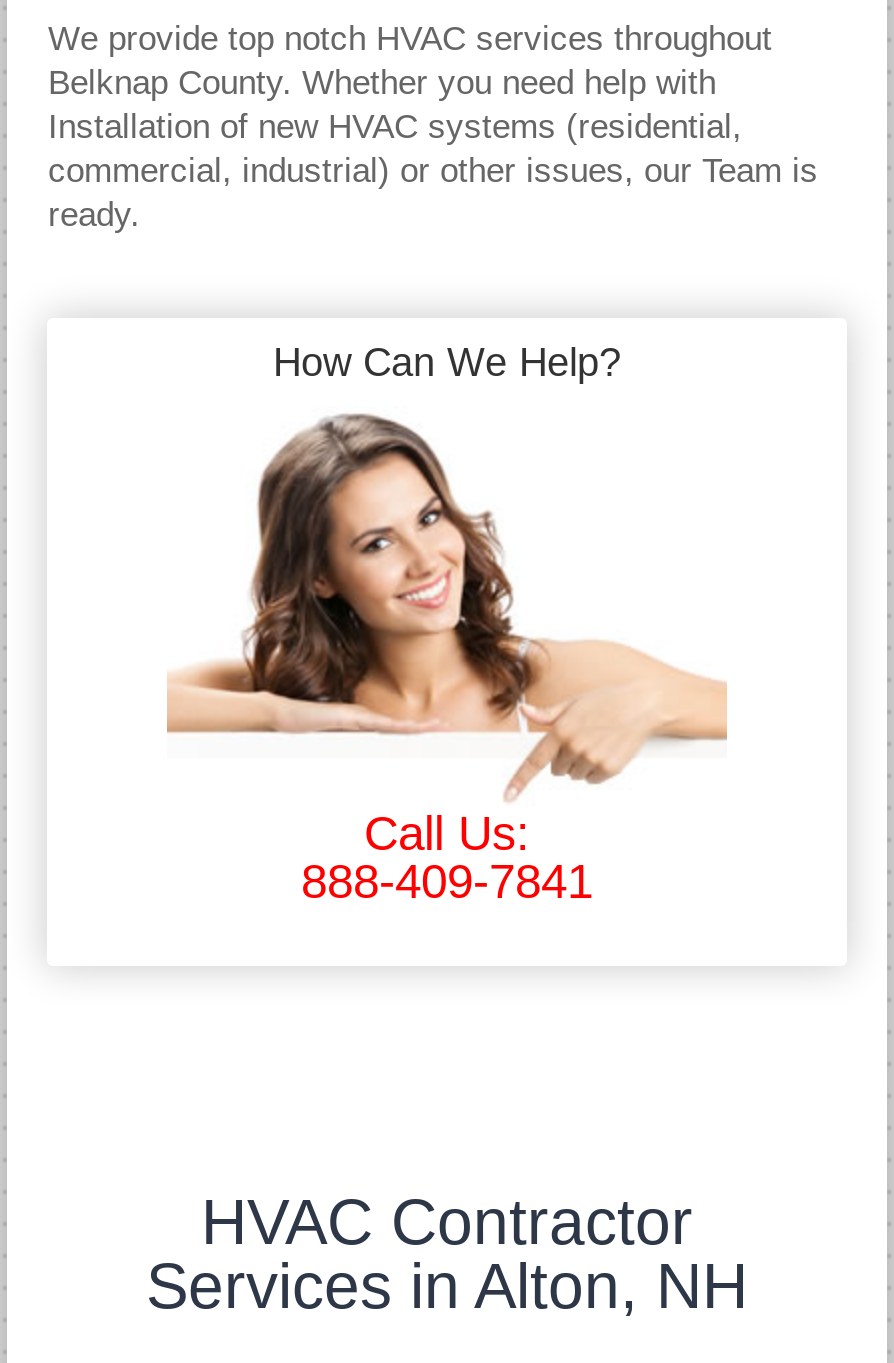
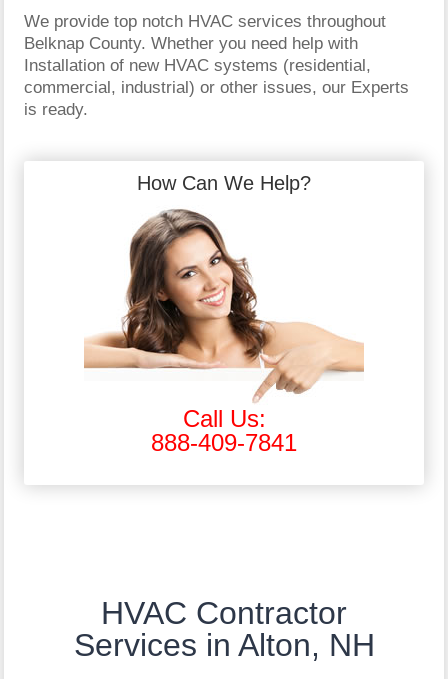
- commercial, industrial) or other issues, our Team is
- ready.
+ commercial, industrial) or other issues, our Experts
+ is ready.
